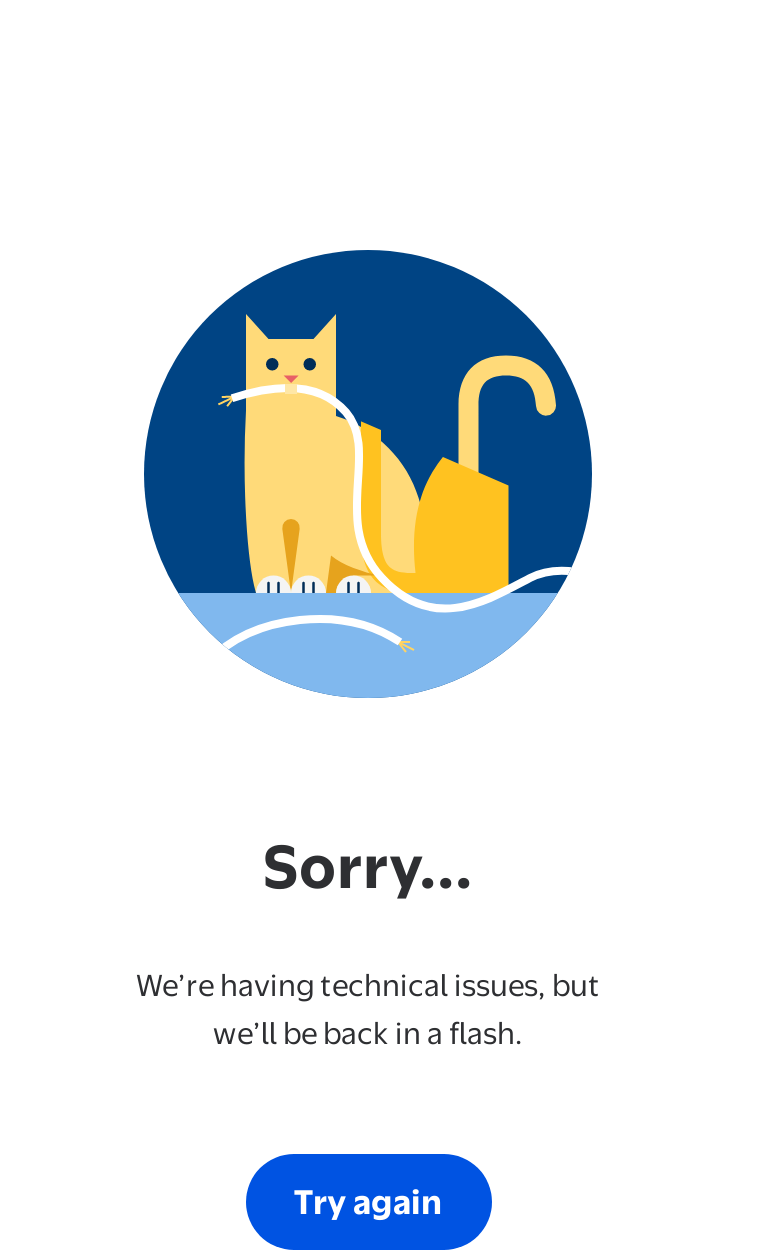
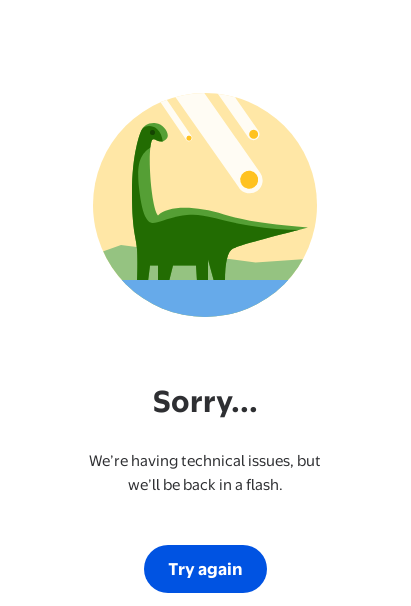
- [image]
+ [image]
